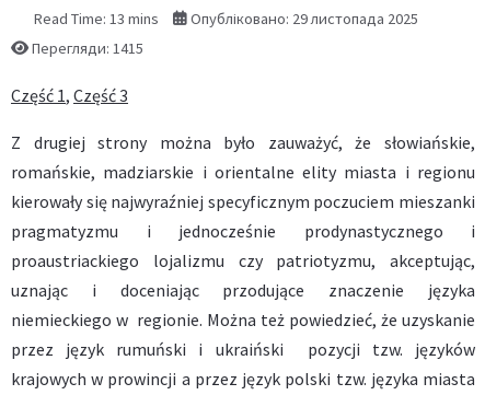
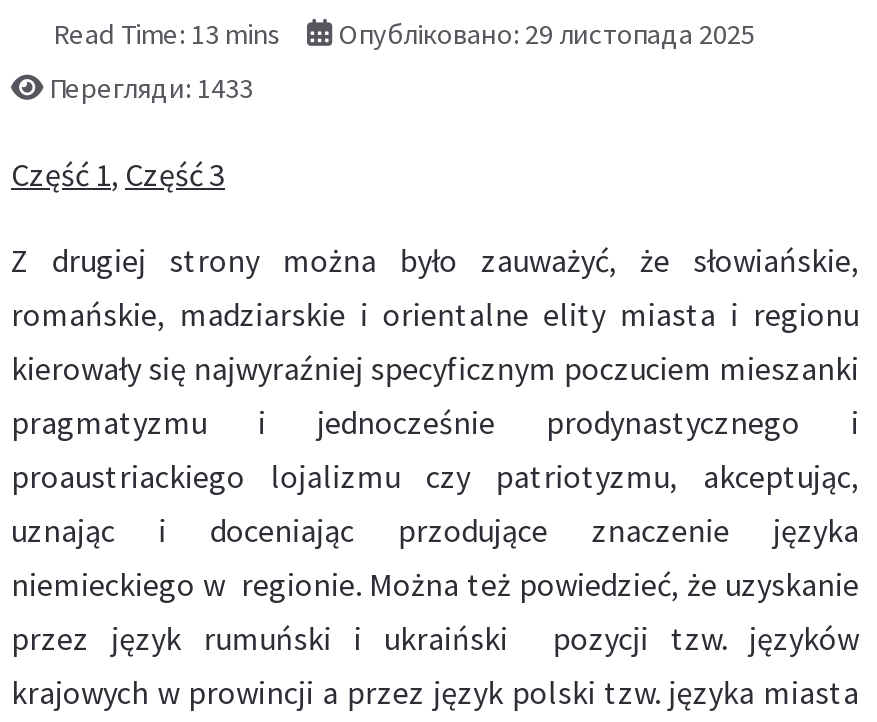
- Перегляди: 1415
+ Перегляди: 1433
